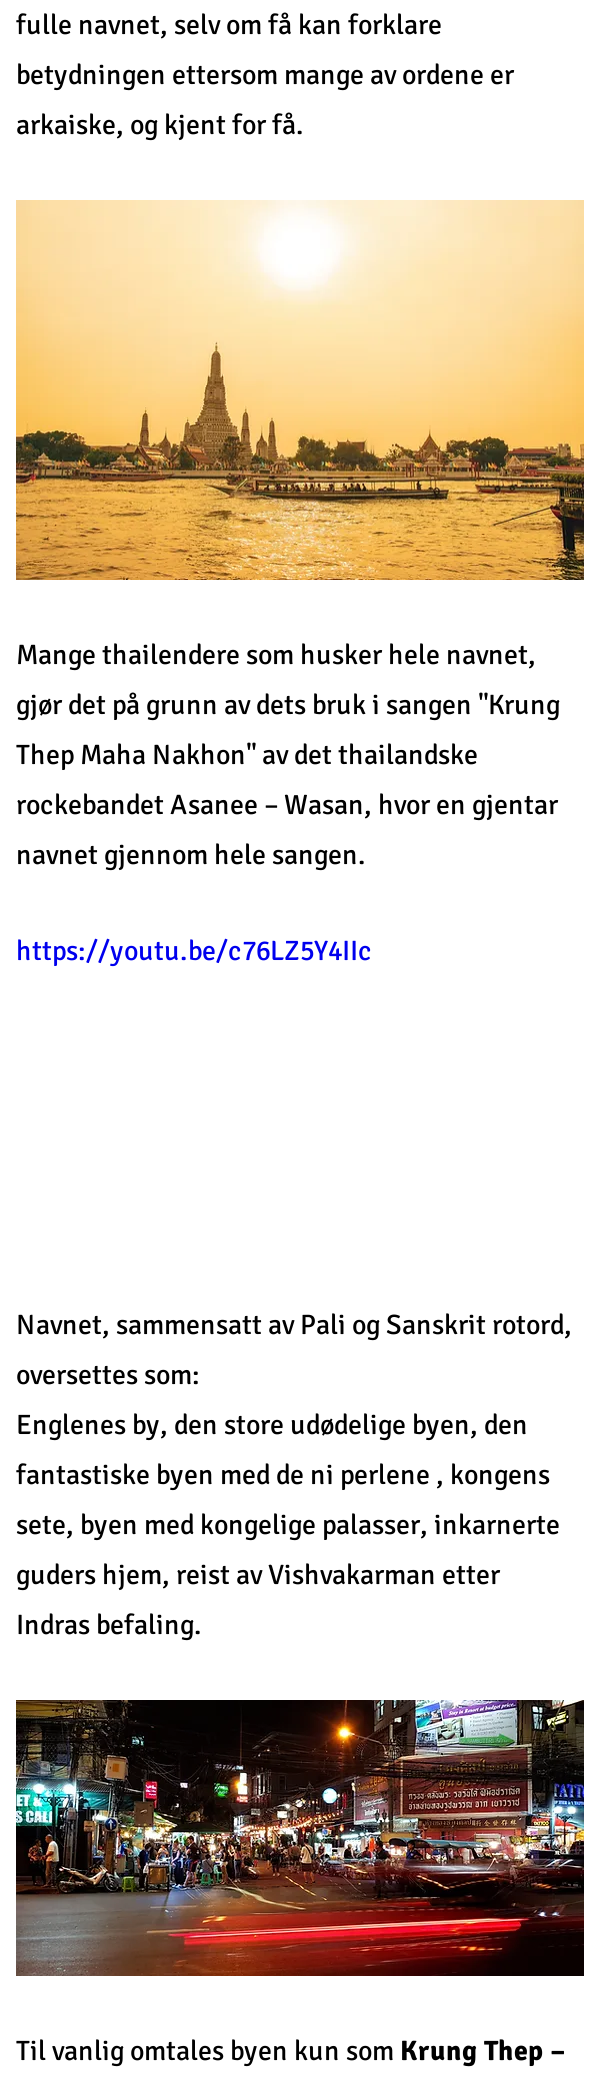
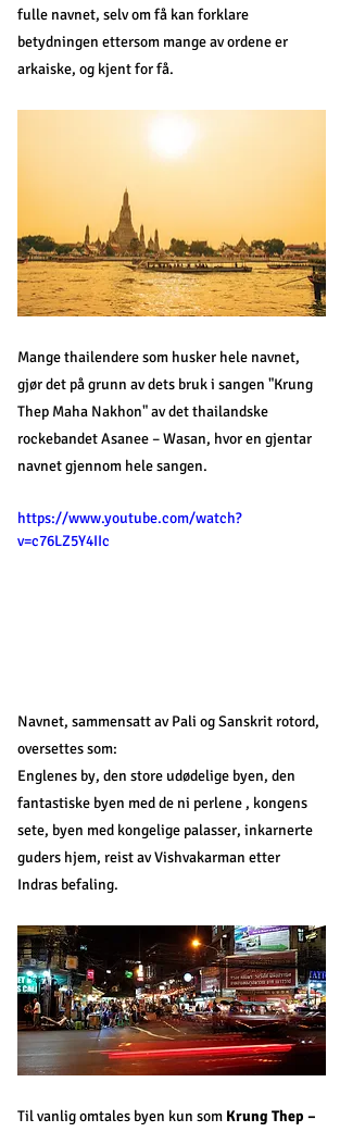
- https://youtu.be/c76LZ5Y4IIc
+ https://www.youtube.com/watch?
+ v=c76LZ5Y4IIc
